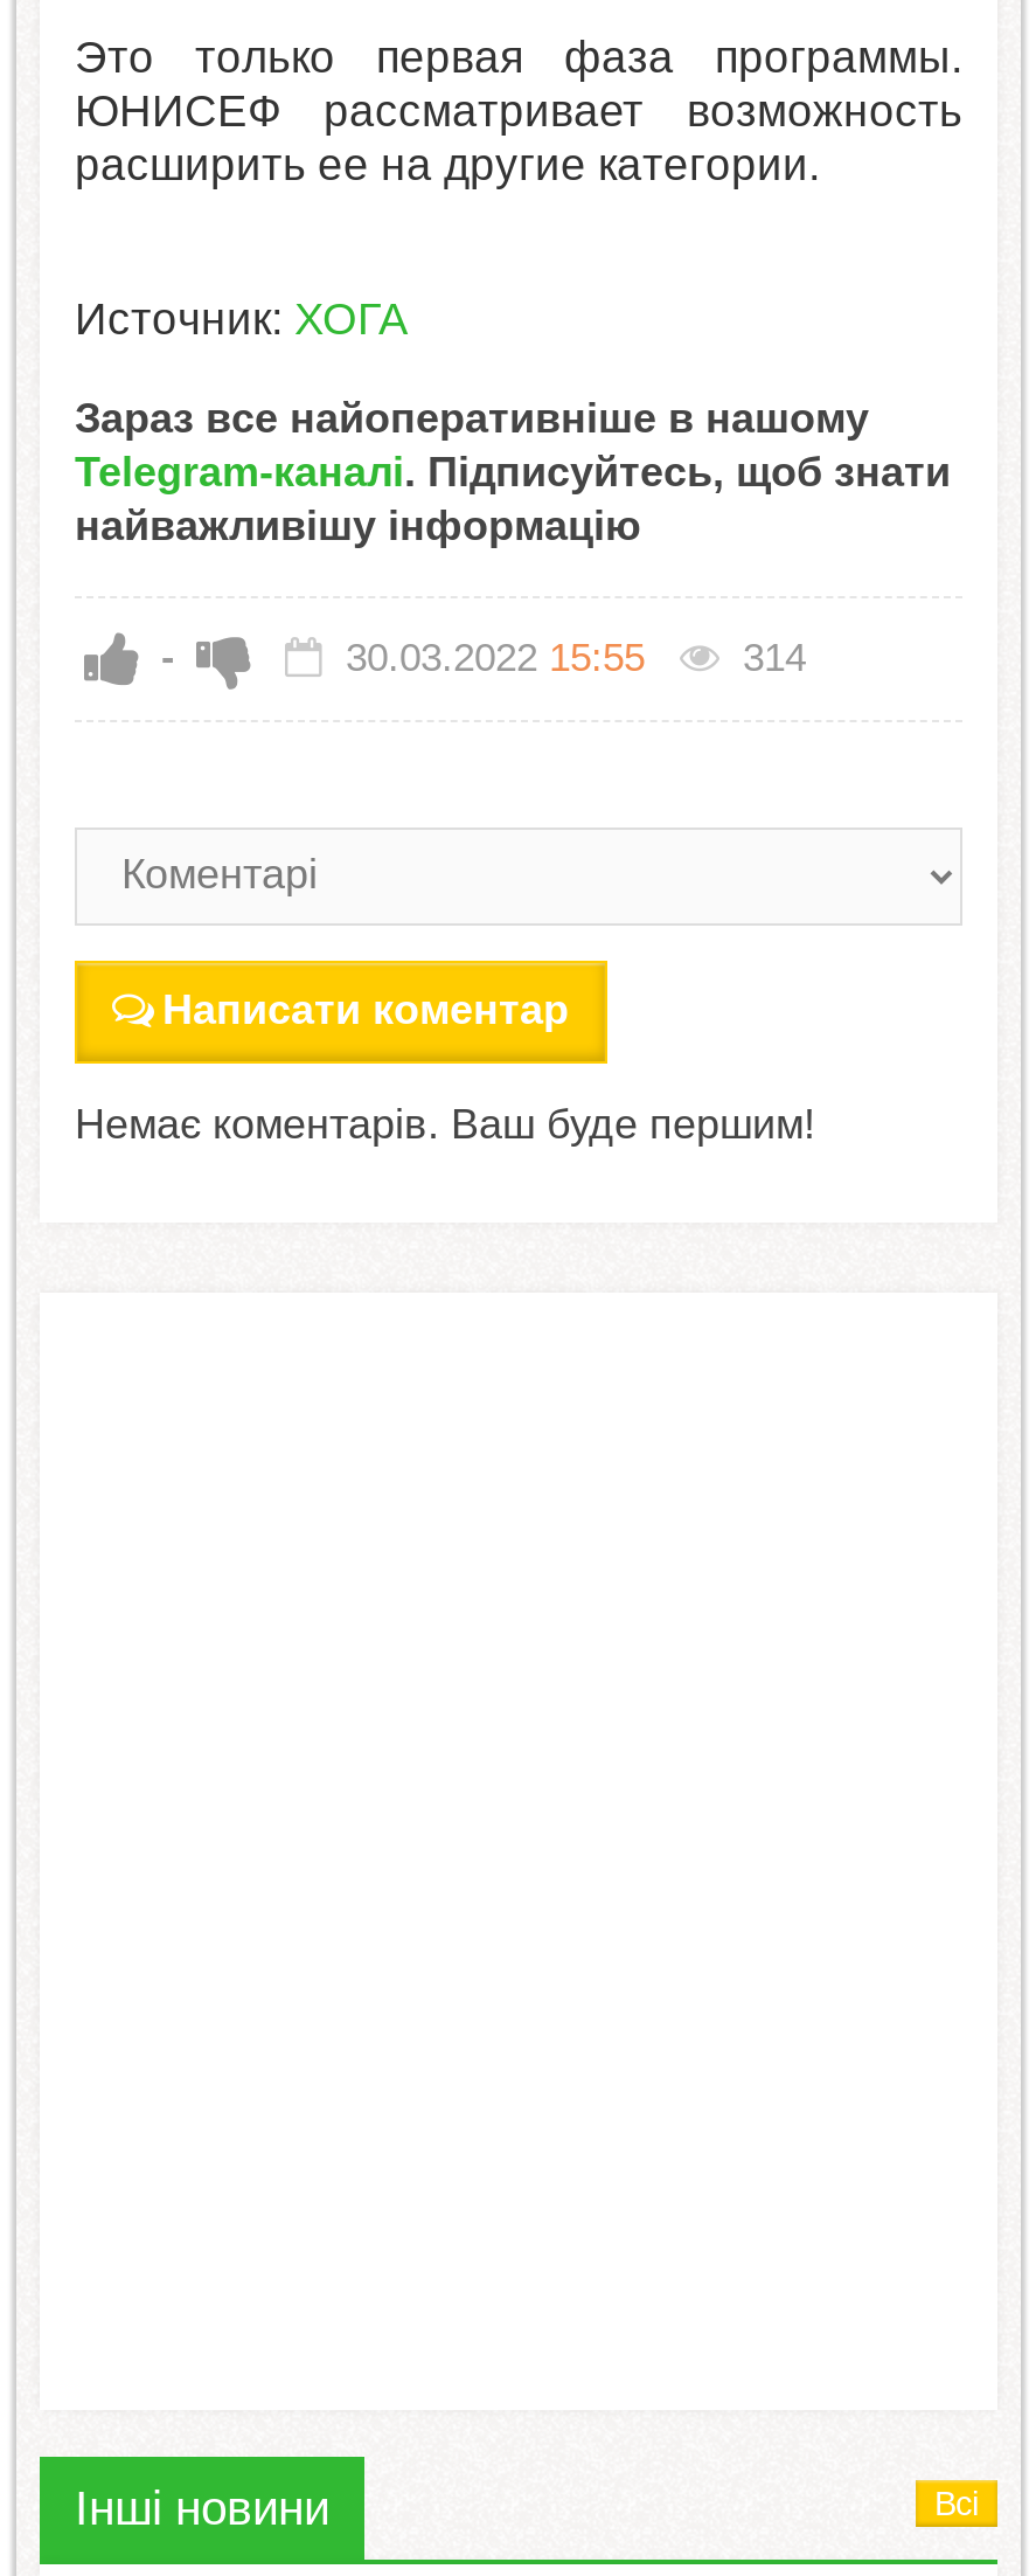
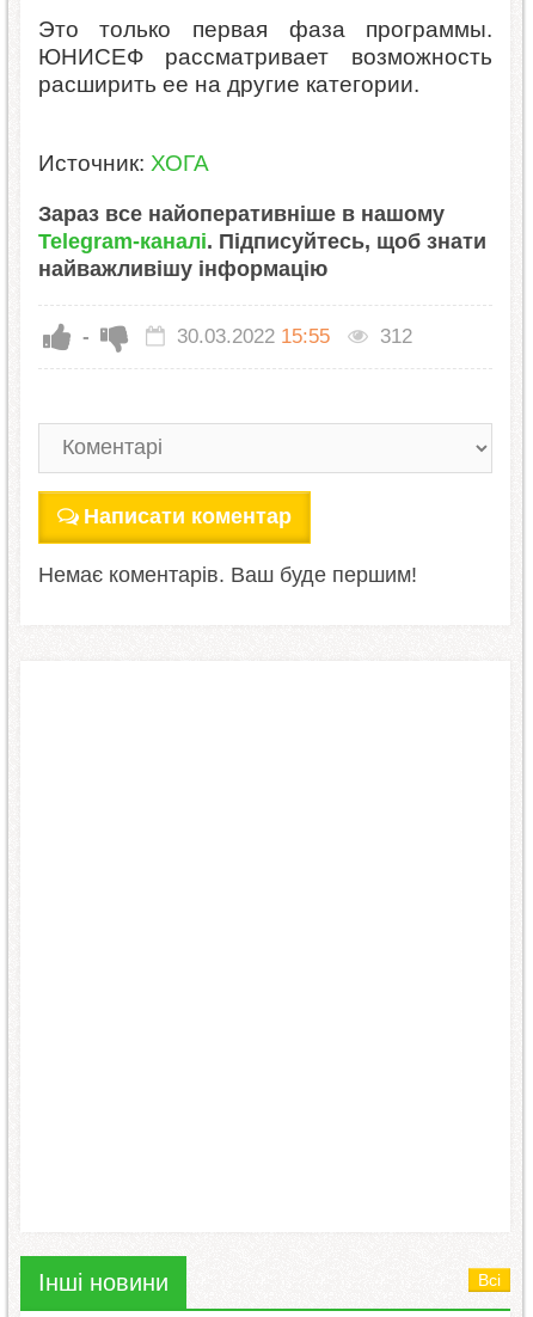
- 30.03.2022 15:55 314
+ 30.03.2022 15:55 312
